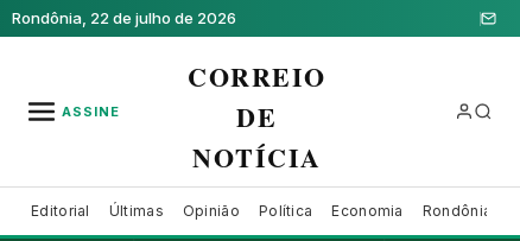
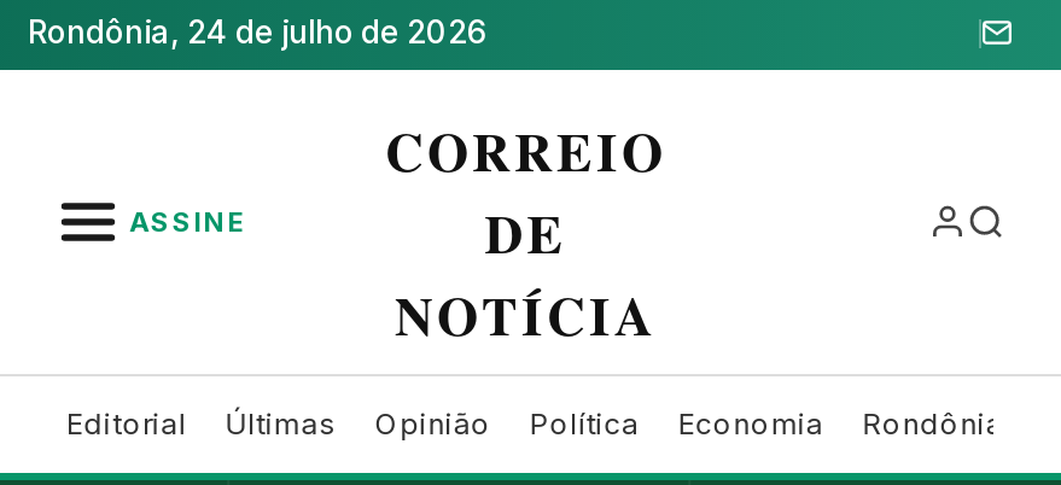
- Rondônia, 22 de julho de 2026
+ Rondônia, 24 de julho de 2026
